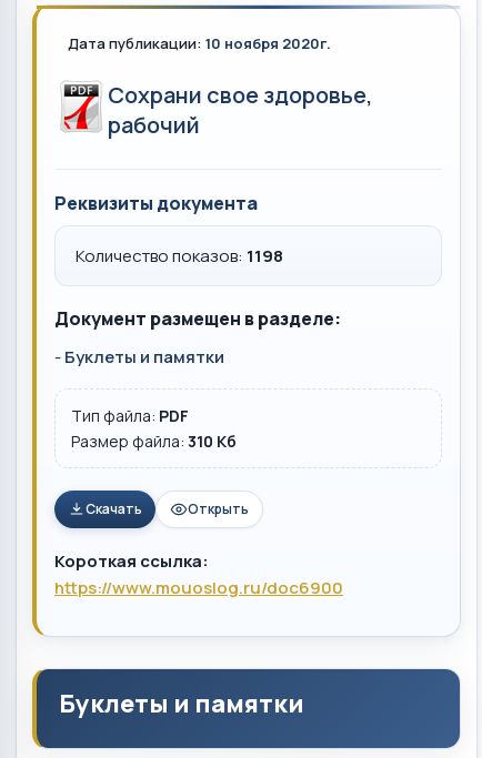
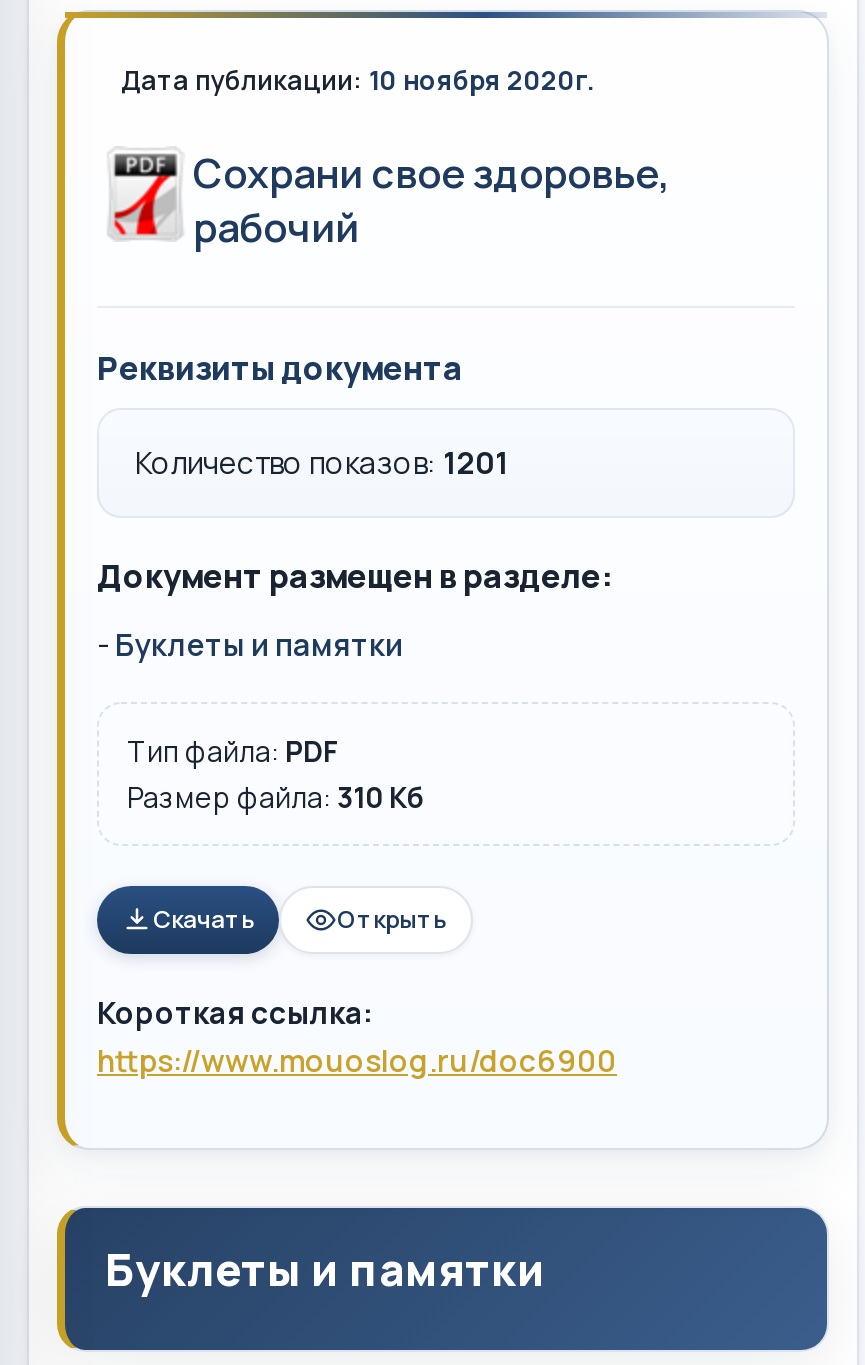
- Количество показов: 1198
+ Количество показов: 1201
